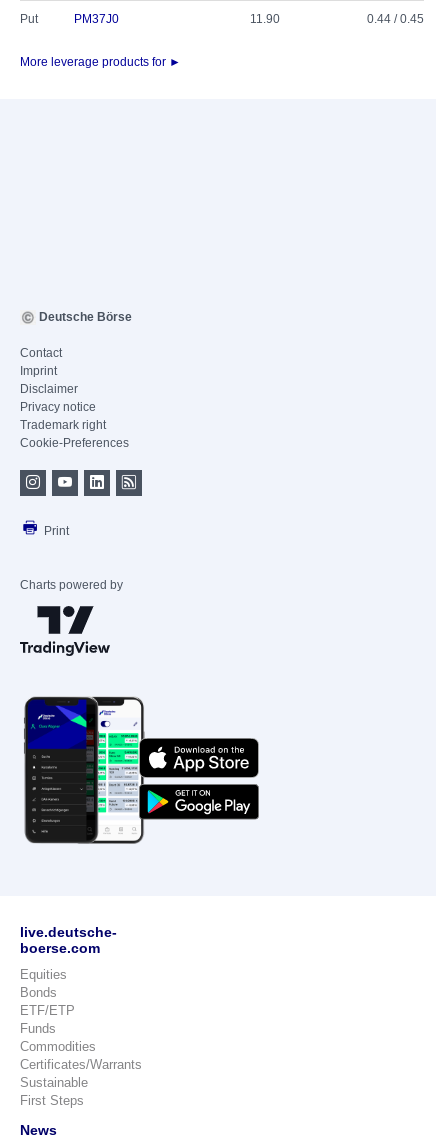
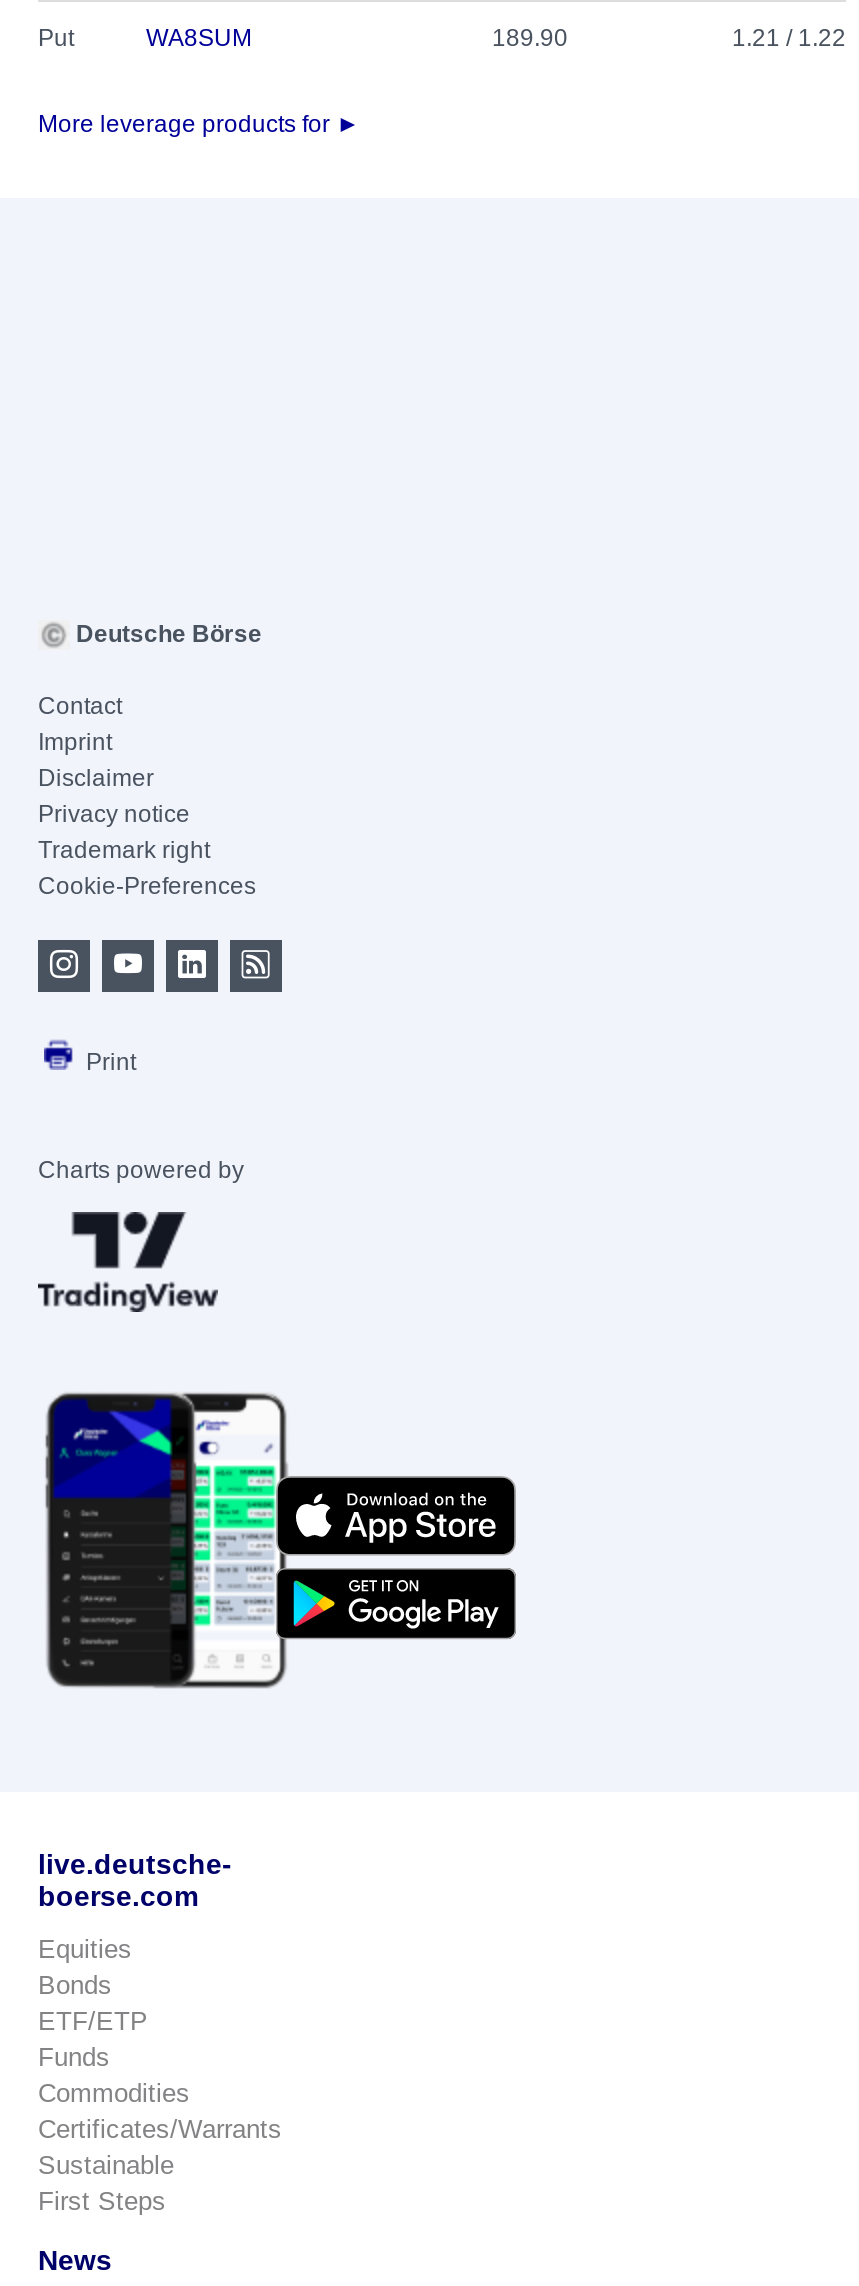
- PM37J0
- 11.90
- 0.44 / 0.45
+ WA8SUM
+ 189.90
+ 1.21 / 1.22
